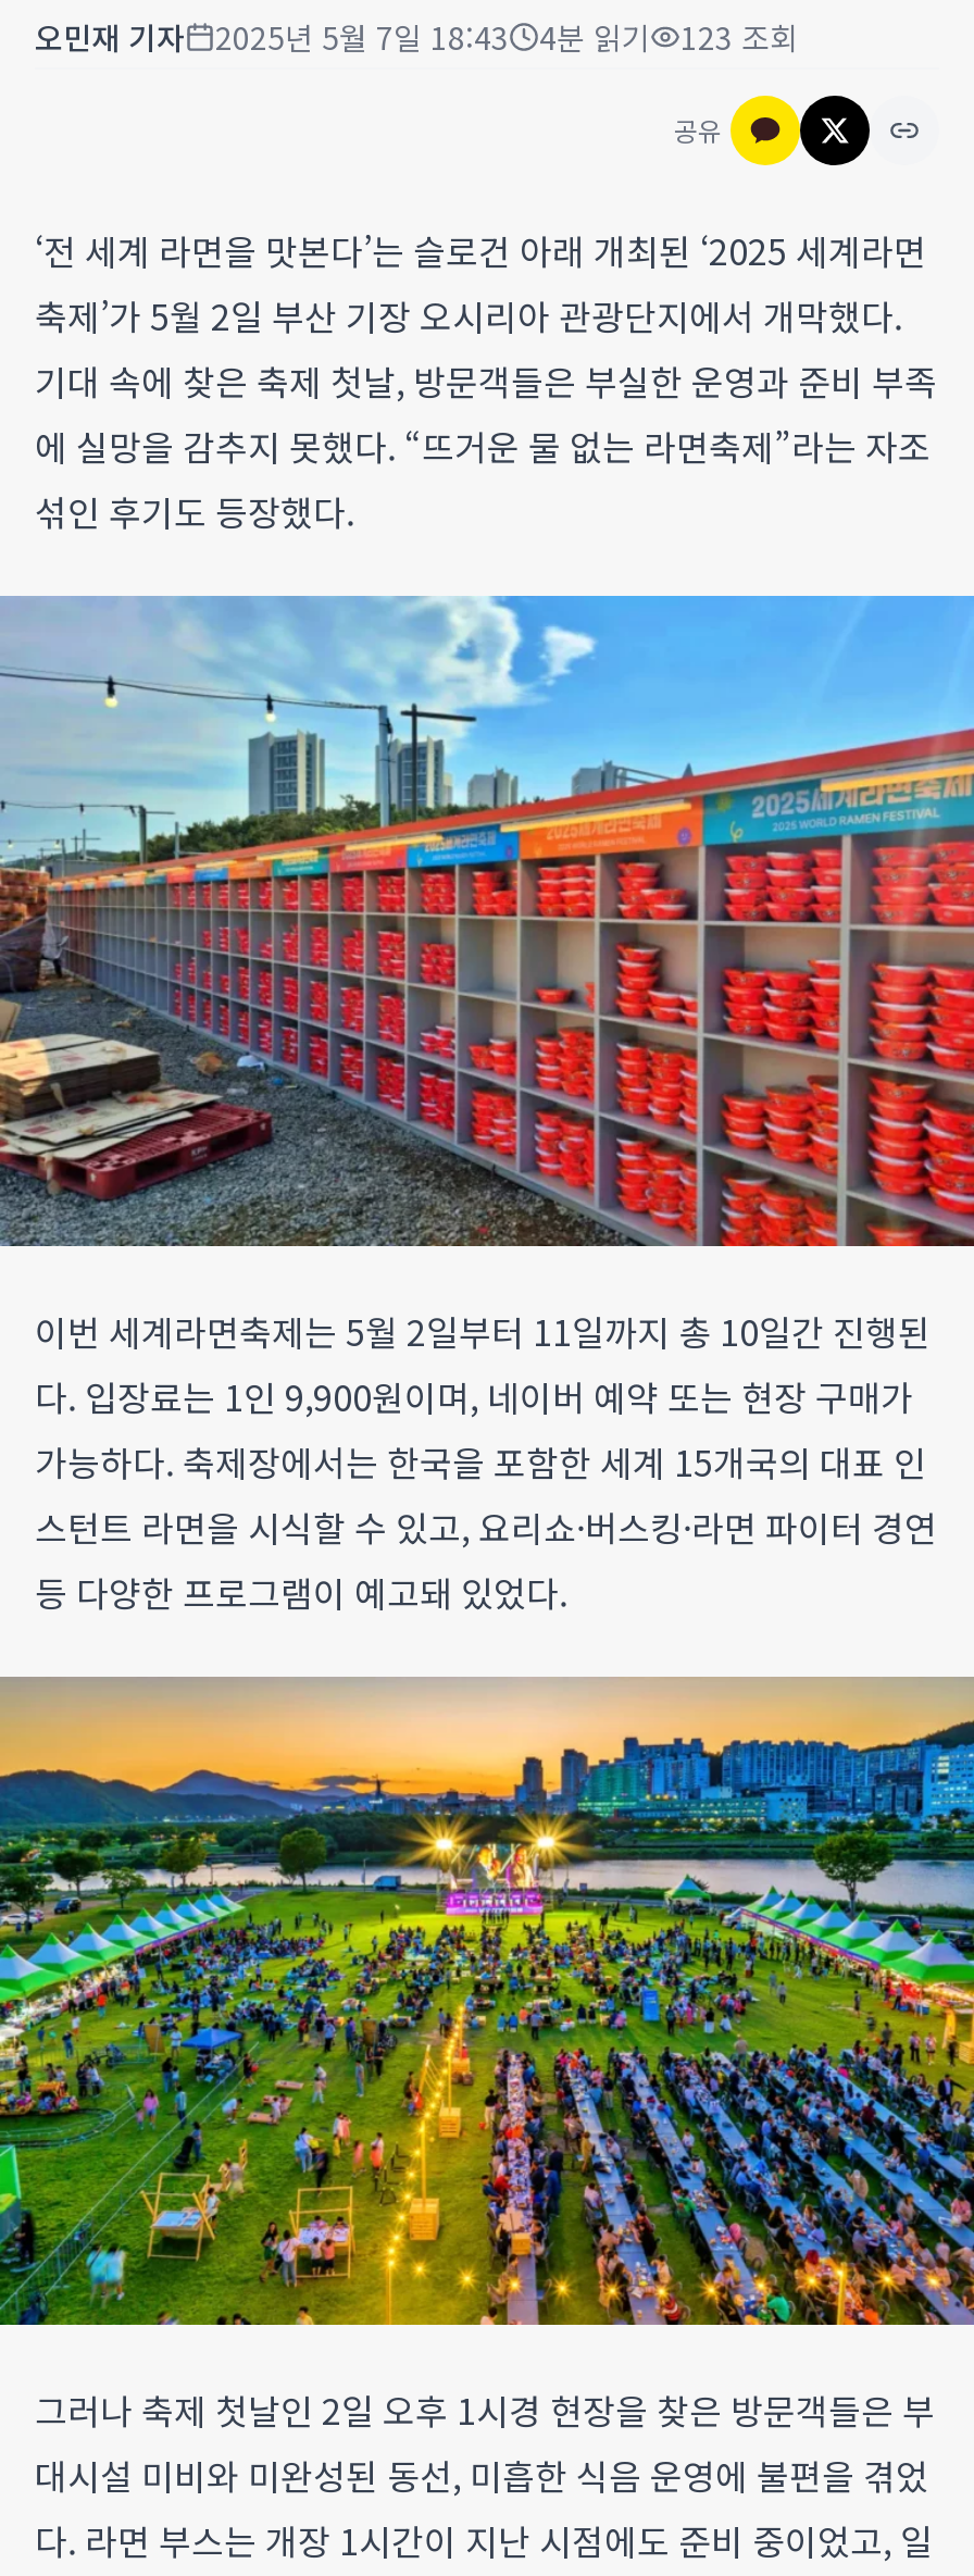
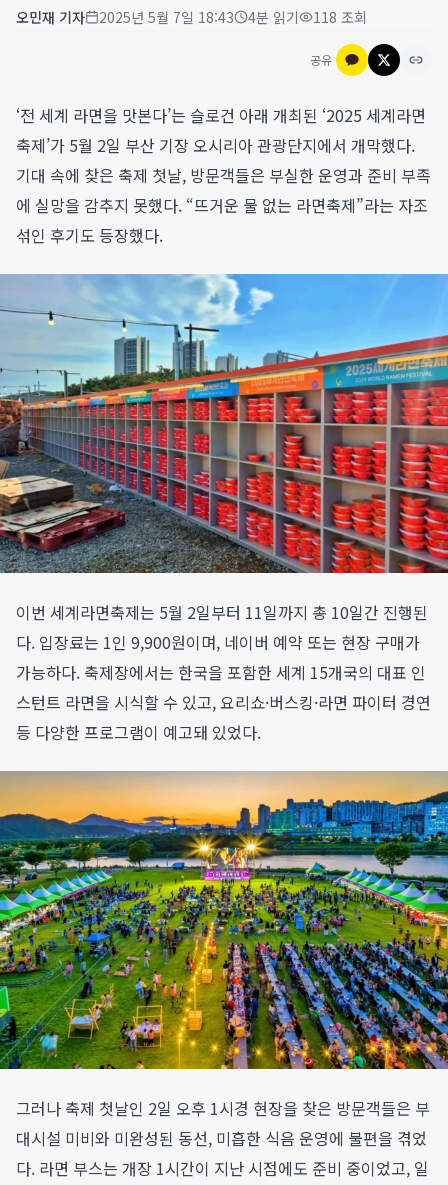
- 123 조회
+ 118 조회
